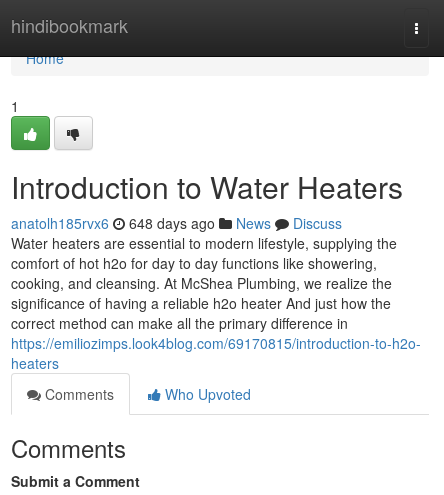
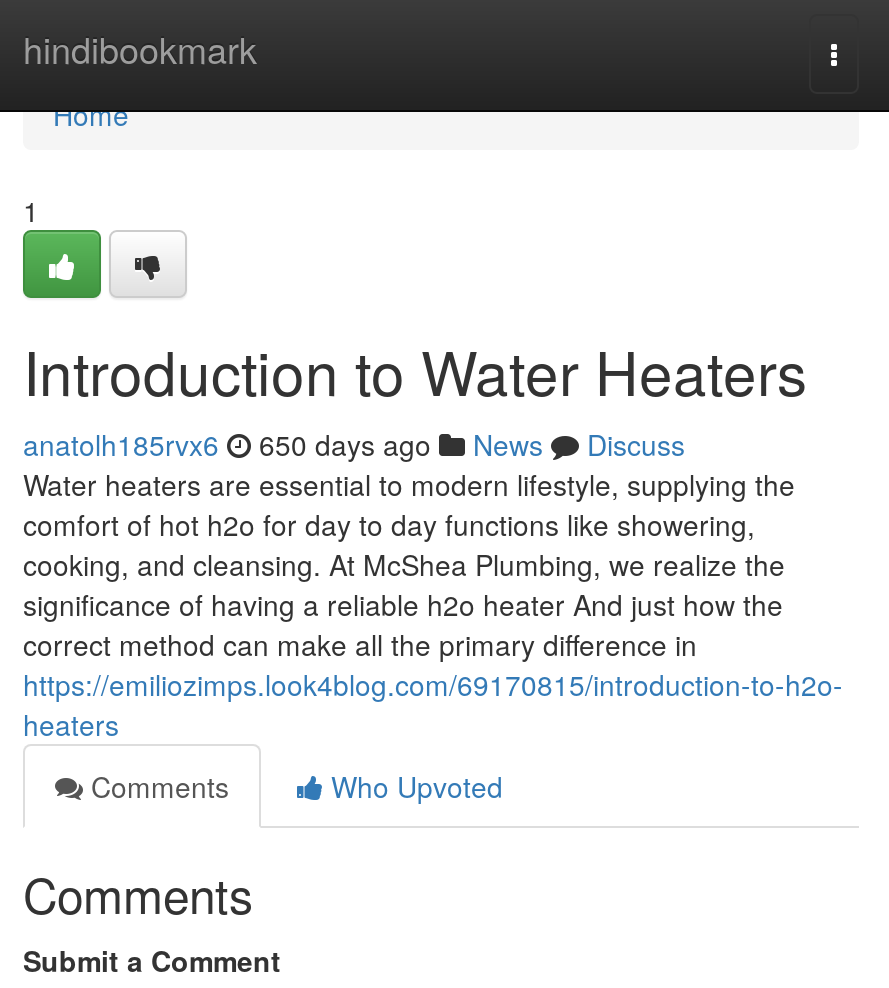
- anatolh185rvx6 648 days ago News Discuss
+ anatolh185rvx6 650 days ago News Discuss
